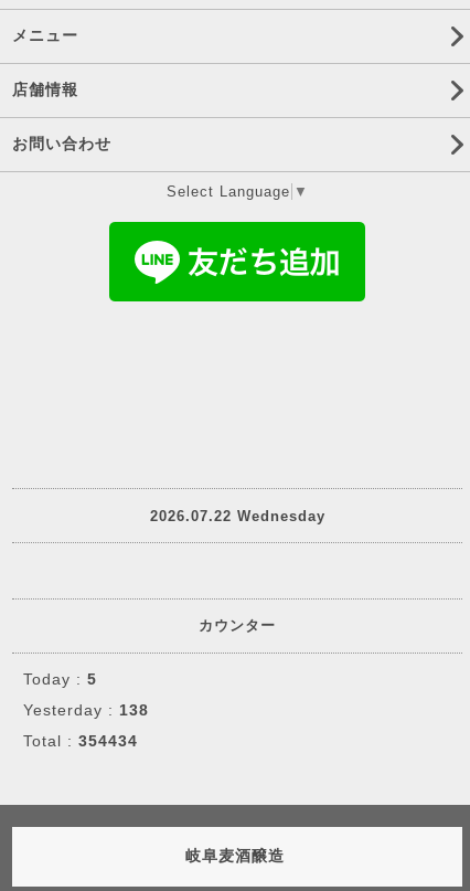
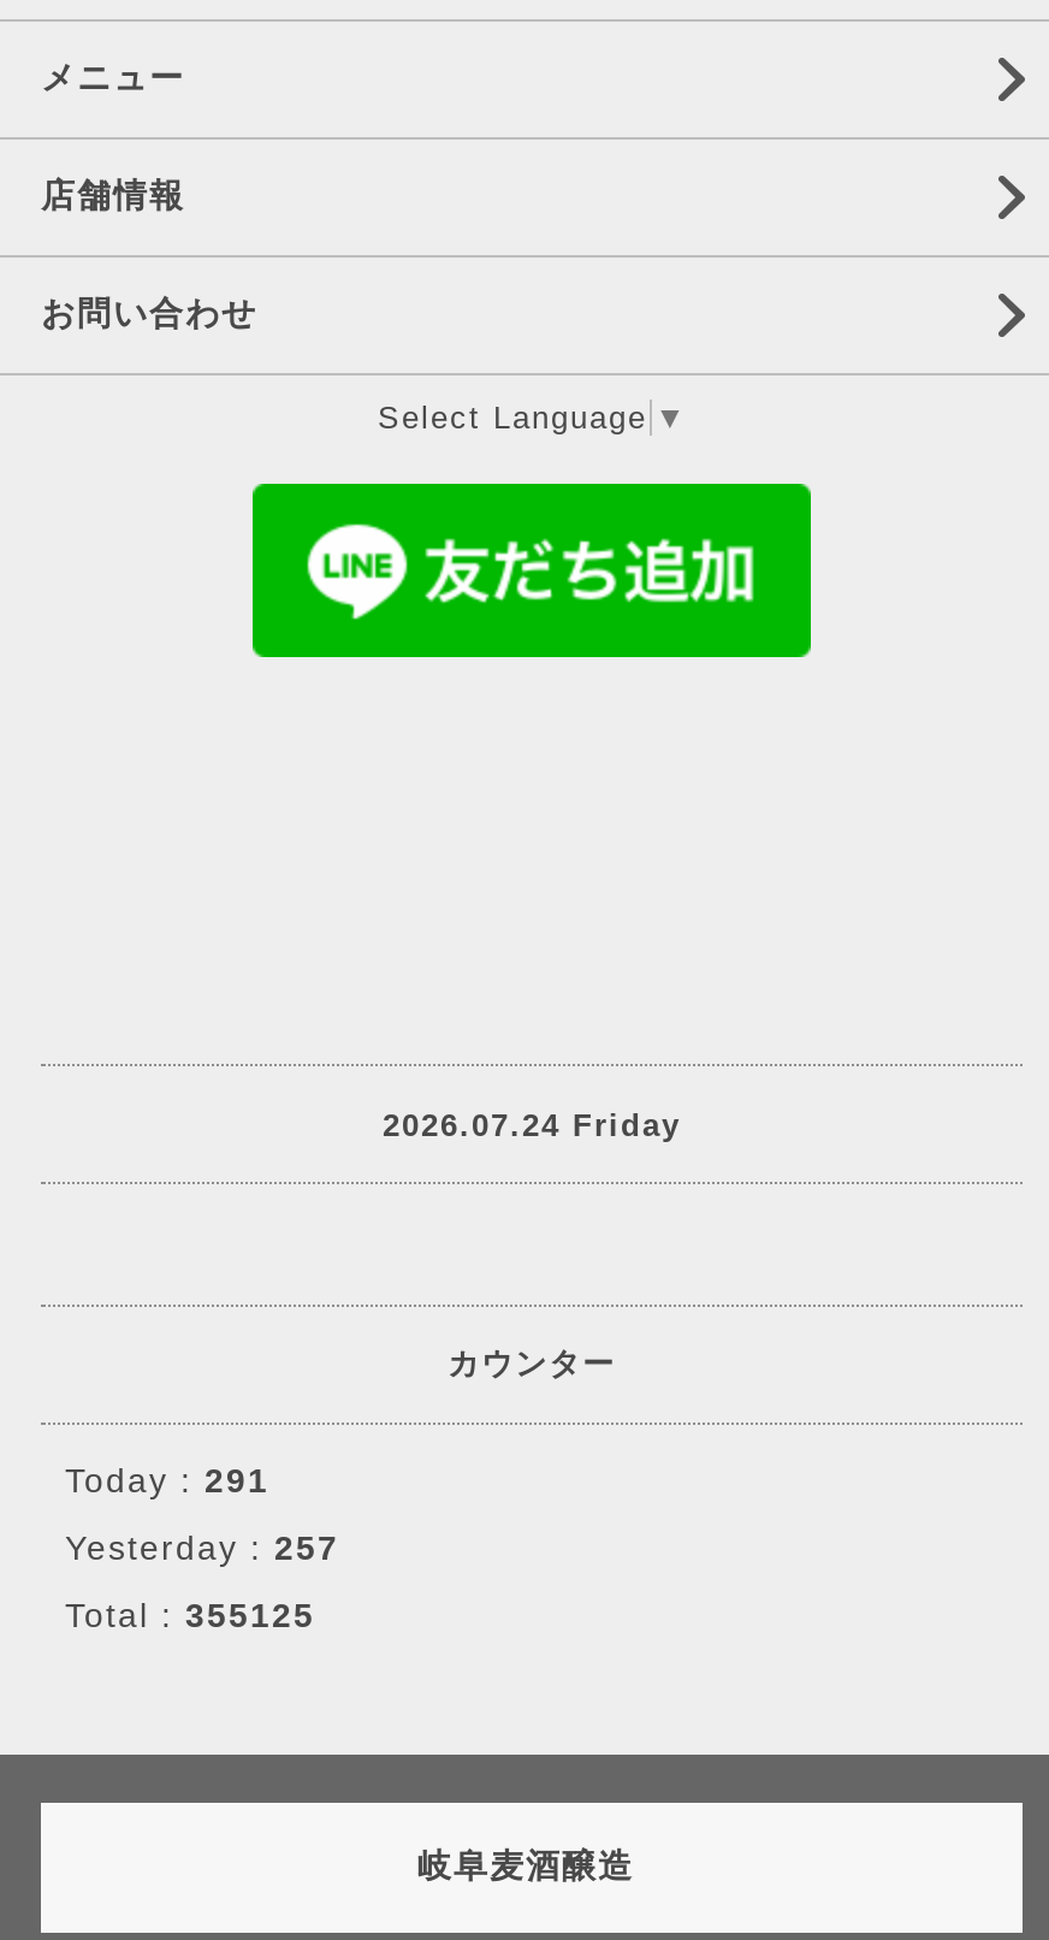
- 2026.07.22 Wednesday
+ 2026.07.24 Friday

- Today : 5
+ Today : 291

- Yesterday : 138
+ Yesterday : 257

- Total : 354434
+ Total : 355125
